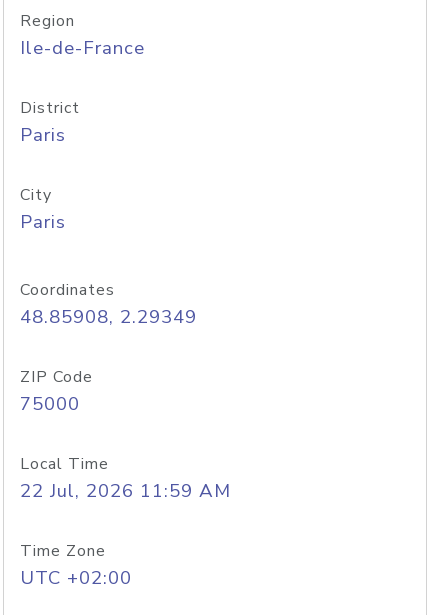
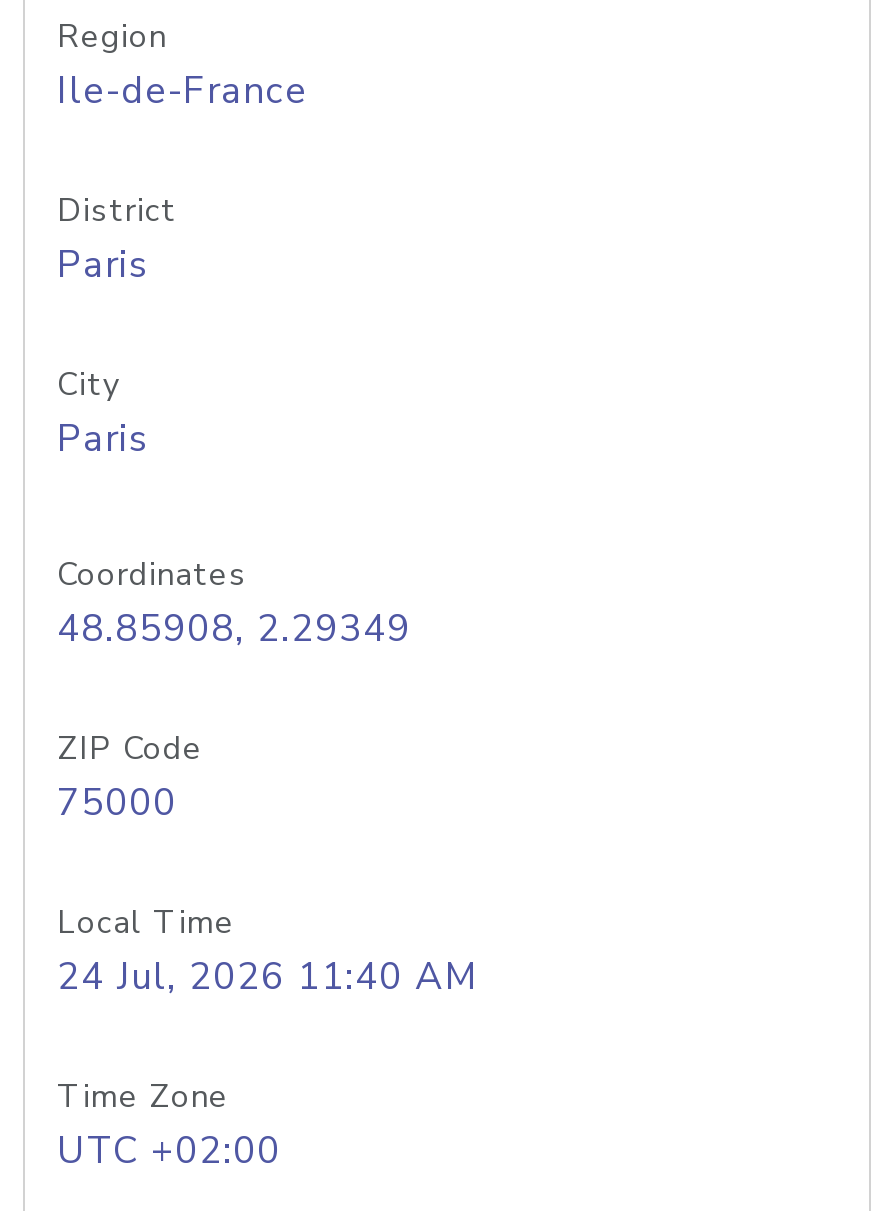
- 22 Jul, 2026 11:59 AM
+ 24 Jul, 2026 11:40 AM
